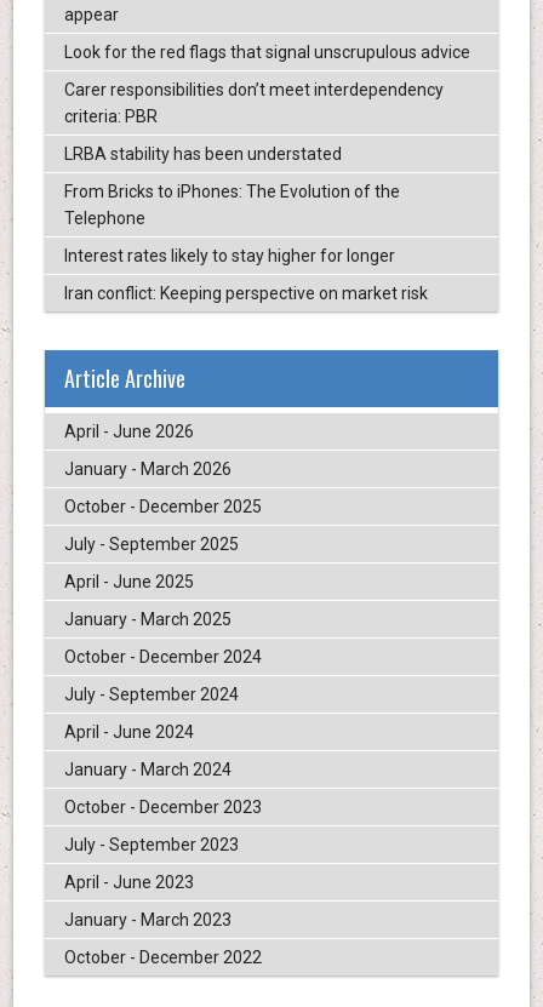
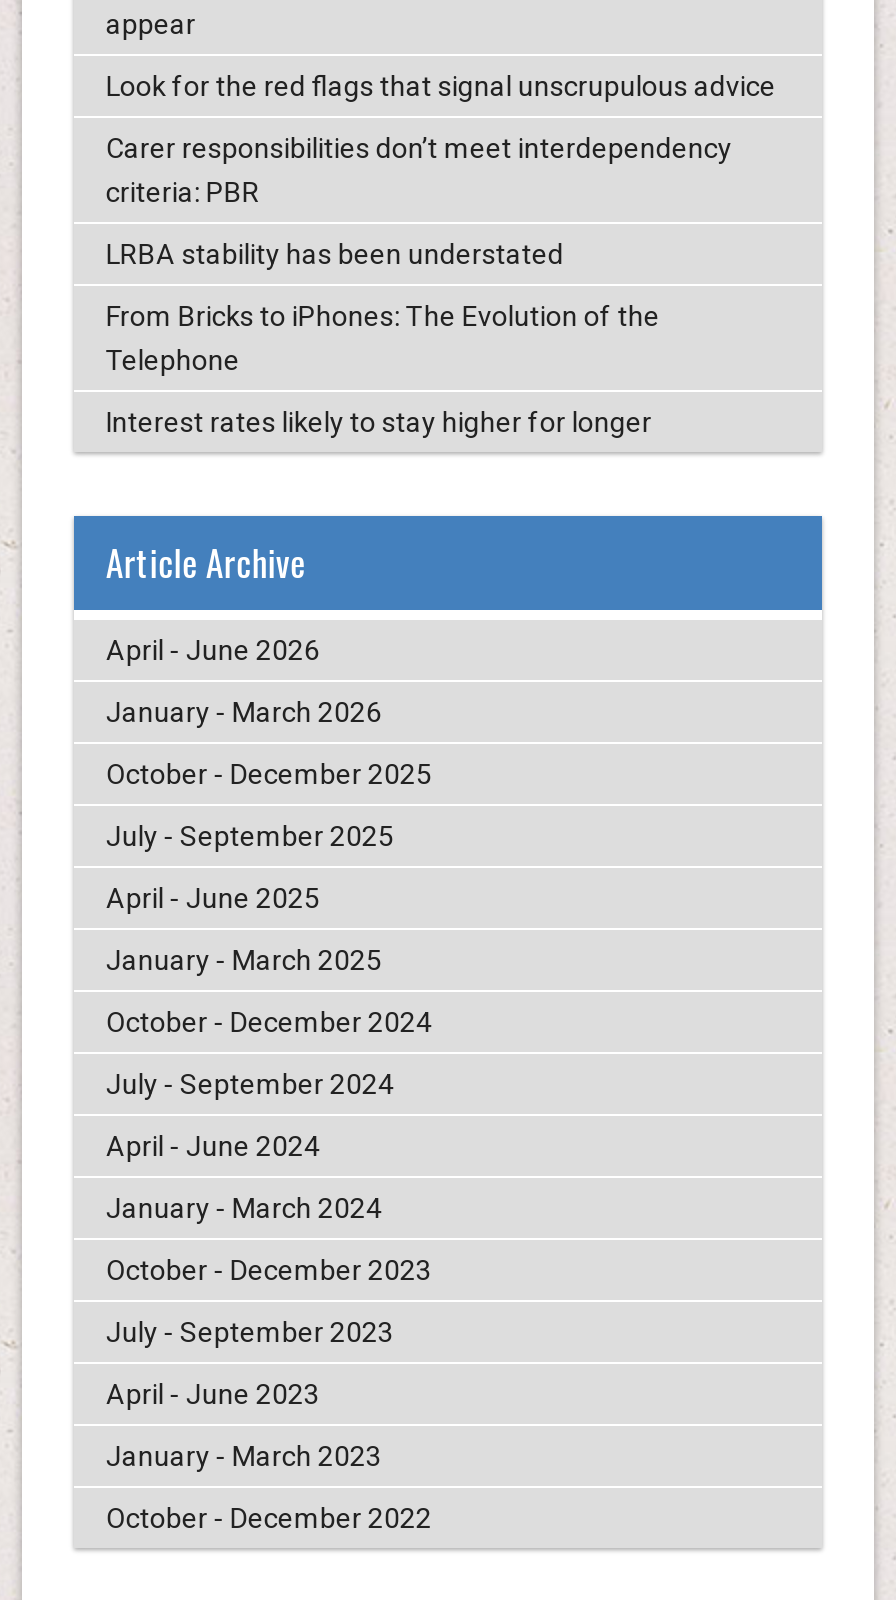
- Iran conflict: Keeping perspective on market risk
